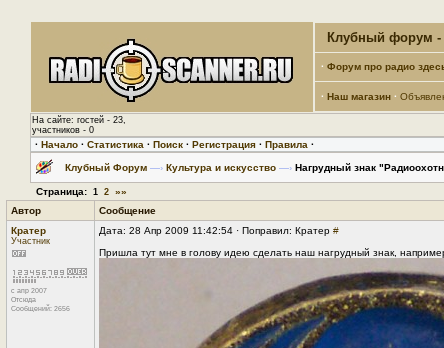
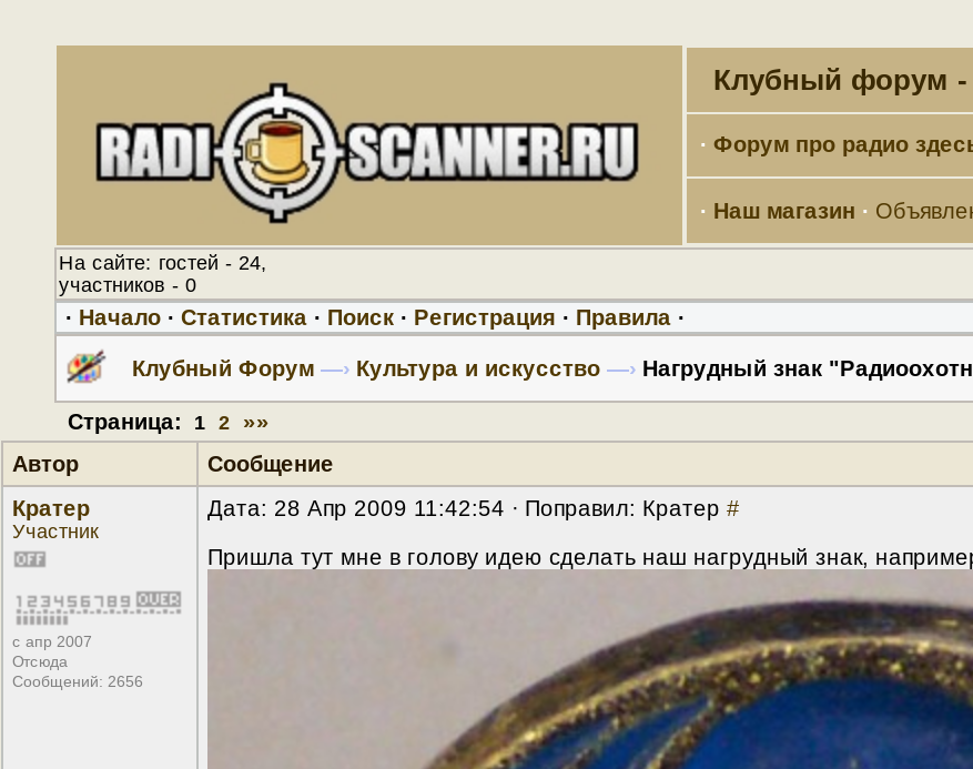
- На сайте: гостей - 23,
+ На сайте: гостей - 24,
